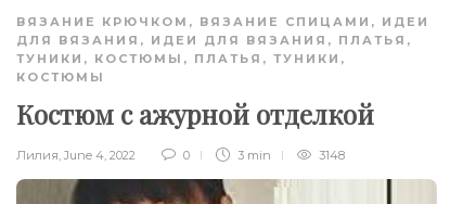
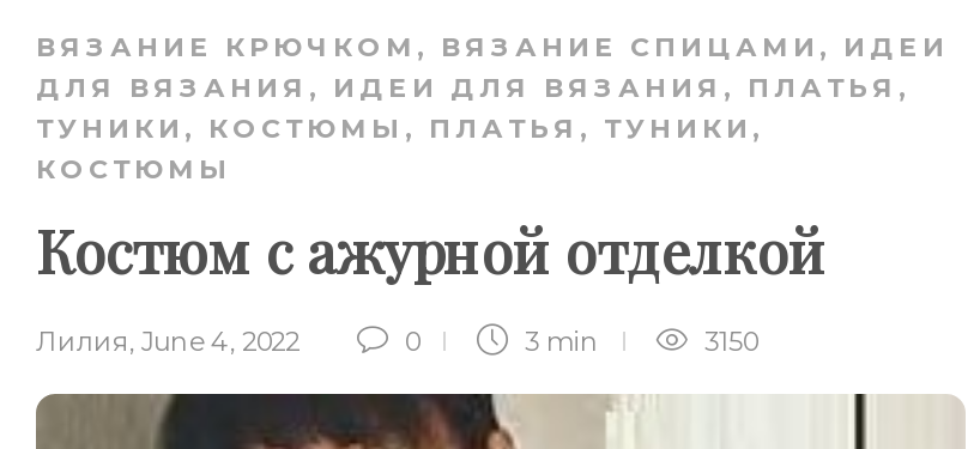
- 3148
+ 3150
